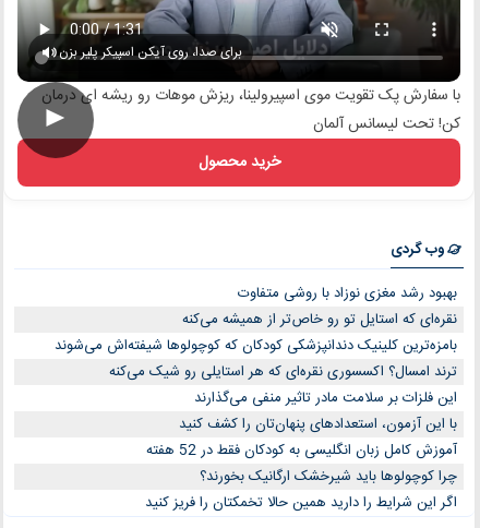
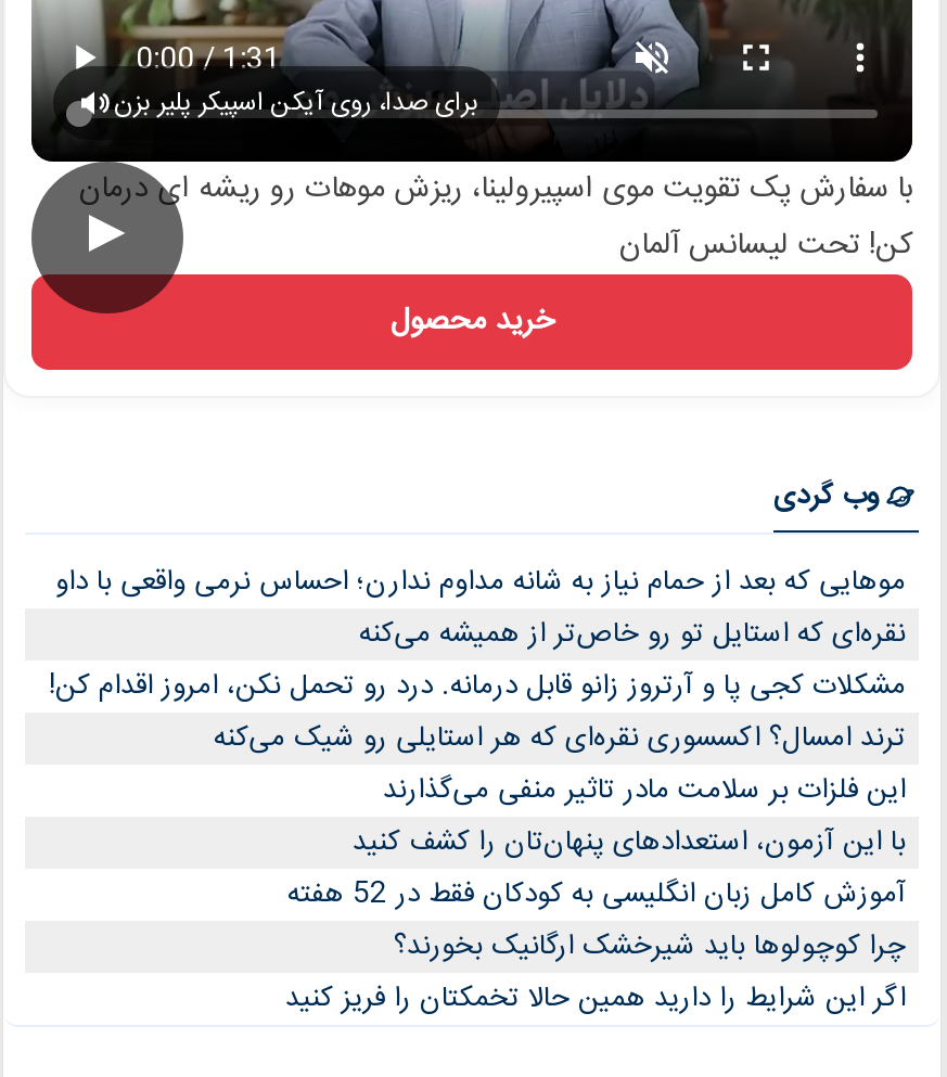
- بهبود رشد مغزی نوزاد با روشی متفاوت
+ موهایی که بعد از حمام نیاز به شانه مداوم ندارن؛ احساس نرمی واقعی با داو

- بامزه‌ترین کلینیک دندانپزشکی کودکان که کوچولوها شیفته‌اش می‌شوند
+ مشکلات کجی پا و آرتروز زانو قابل درمانه. درد رو تحمل نکن، امروز اقدام کن!
